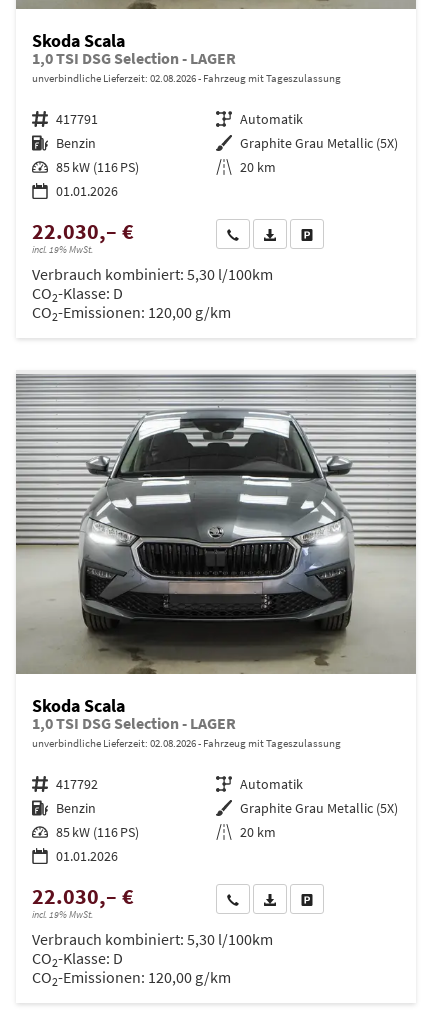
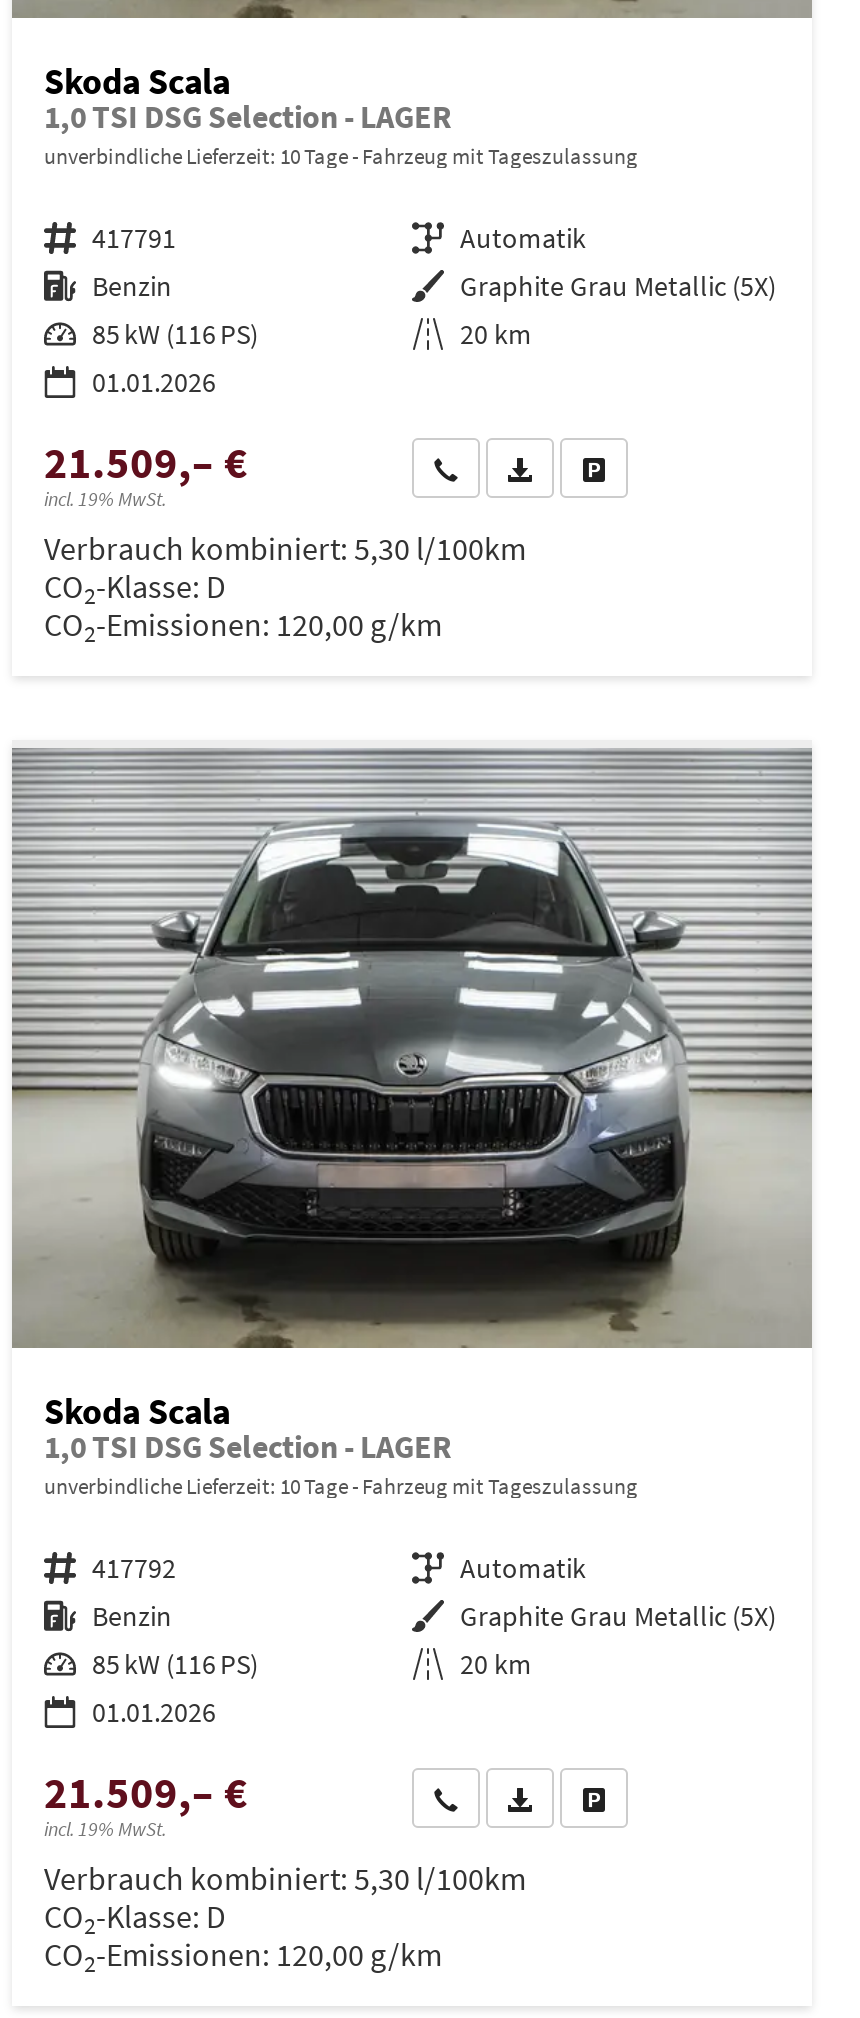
- unverbindliche Lieferzeit: 02.08.2026 Fahrzeug mit Tageszulassung
+ unverbindliche Lieferzeit: 10 Tage Fahrzeug mit Tageszulassung

- 22.030,– €
+ 21.509,– €

- unverbindliche Lieferzeit: 02.08.2026 Fahrzeug mit Tageszulassung
+ unverbindliche Lieferzeit: 10 Tage Fahrzeug mit Tageszulassung

- 22.030,– €
+ 21.509,– €
